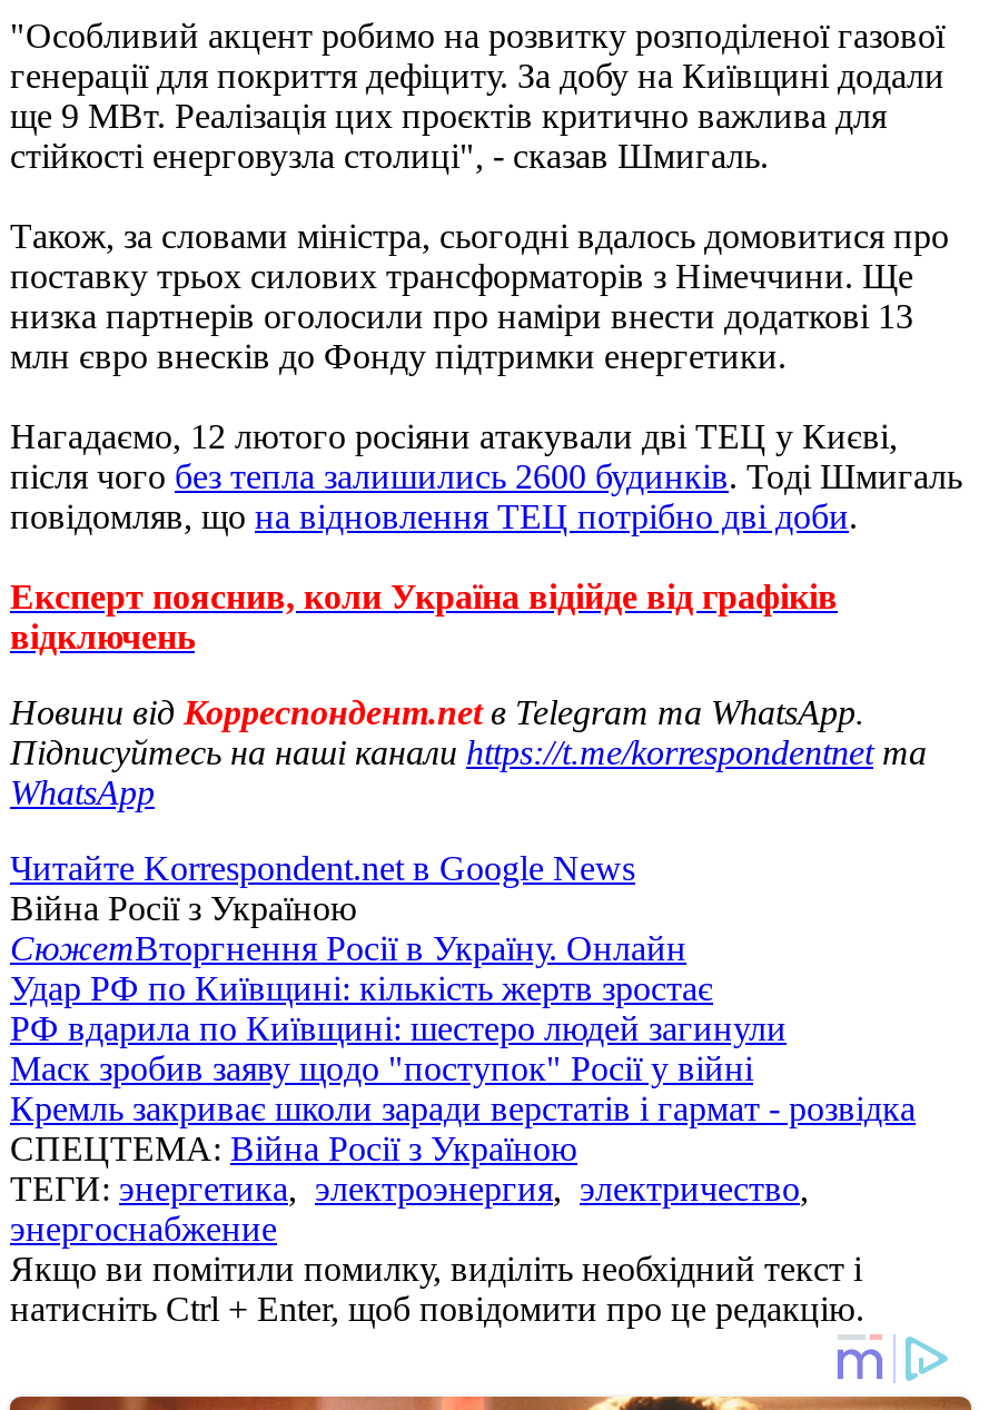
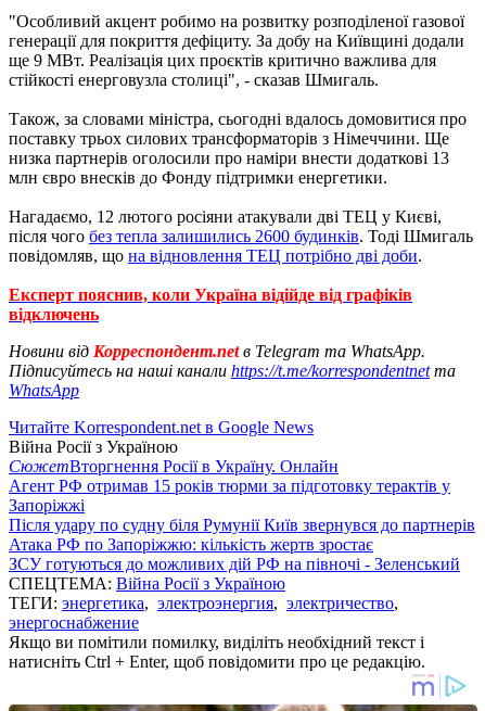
- Удар РФ по Київщині: кількість жертв зростає
- РФ вдарила по Київщині: шестеро людей загинули
- Маск зробив заяву щодо "поступок" Росії у війні
- Кремль закриває школи заради верстатів і гармат - розвідка
+ Агент РФ отримав 15 років тюрми за підготовку терактів у
+ Запоріжжі
+ Після удару по судну біля Румунії Київ звернувся до партнерів
+ Атака РФ по Запоріжжю: кількість жертв зростає
+ ЗСУ готуються до можливих дій РФ на півночі - Зеленський
